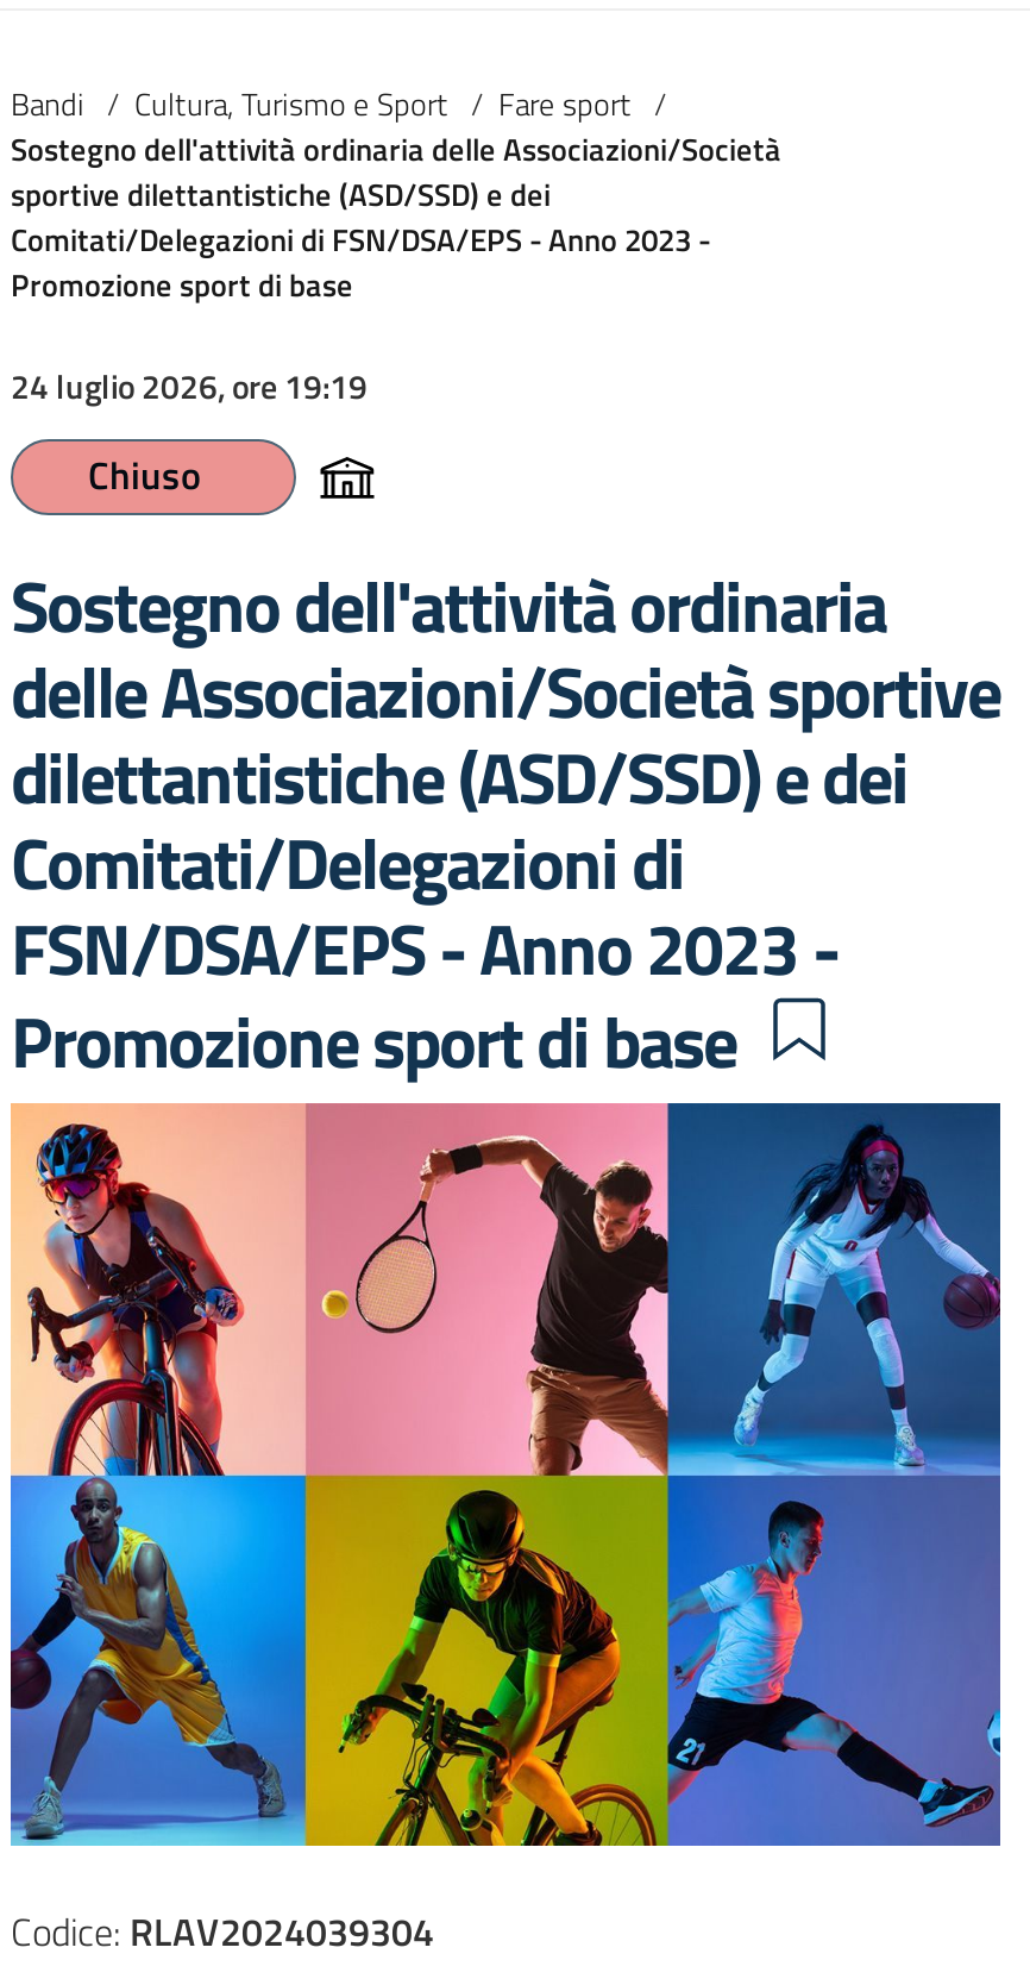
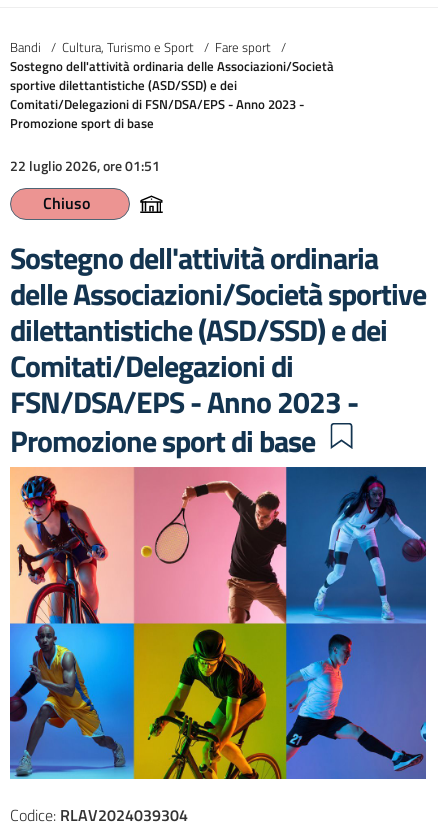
- 24 luglio 2026, ore 19:19
+ 22 luglio 2026, ore 01:51
